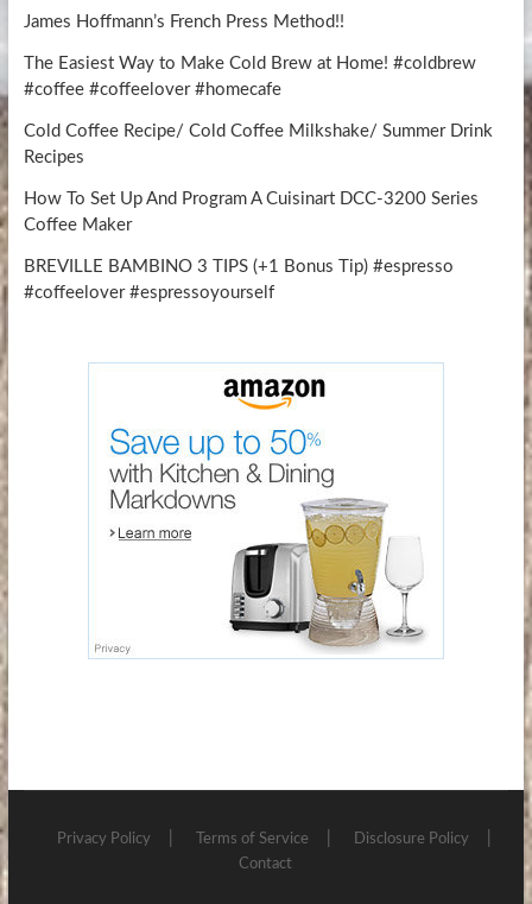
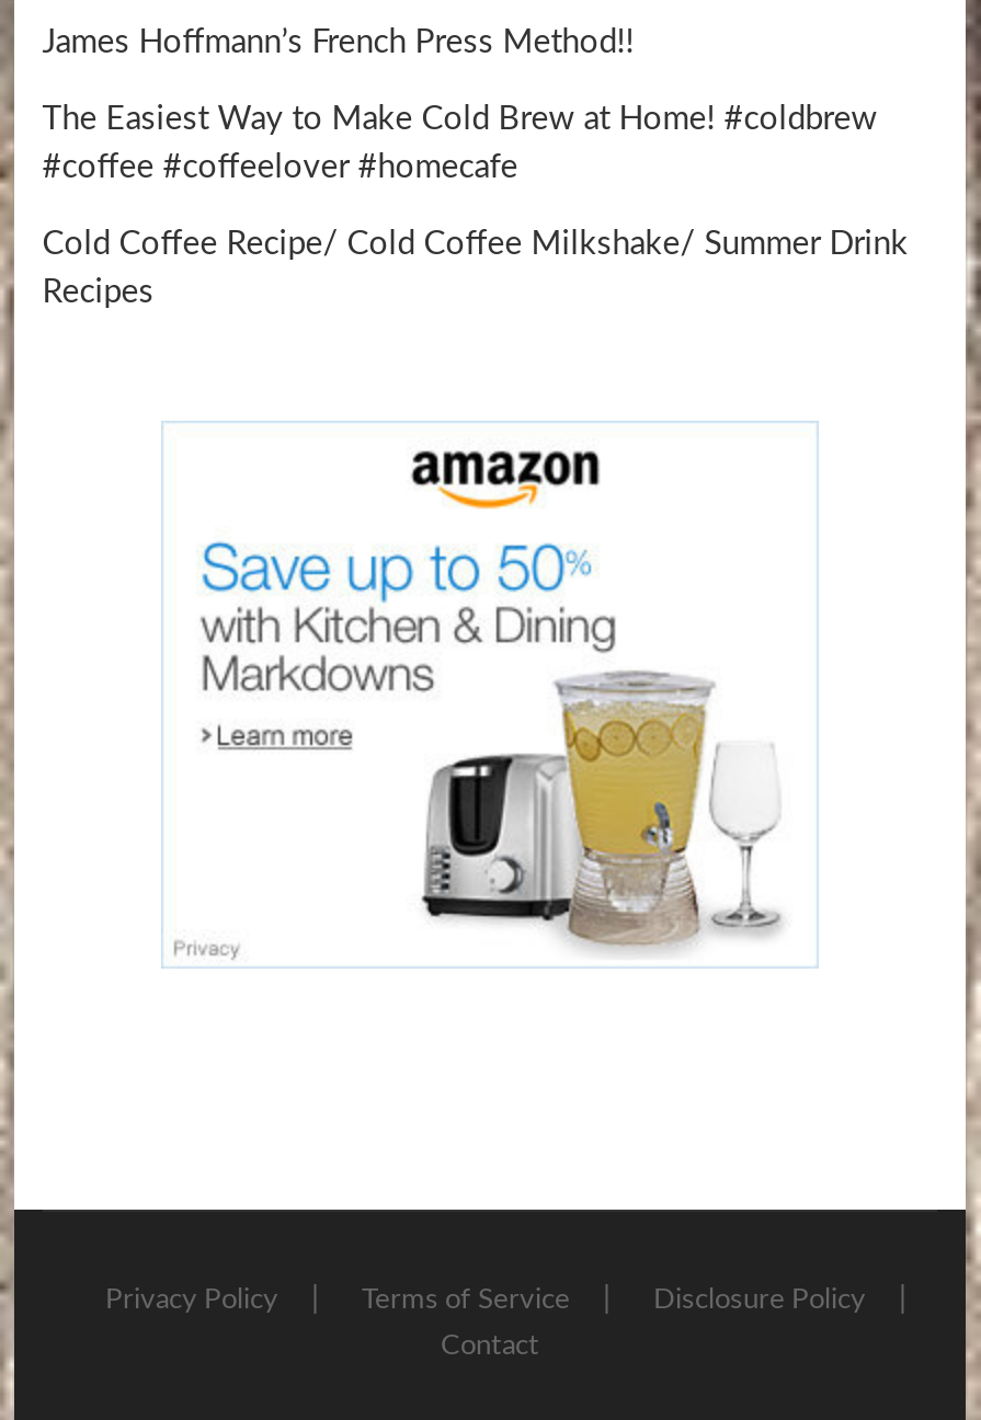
- How To Set Up And Program A Cuisinart DCC-3200 Series
- Coffee Maker
- BREVILLE BAMBINO 3 TIPS (+1 Bonus Tip) #espresso
- #coffeelover #espressoyourself
